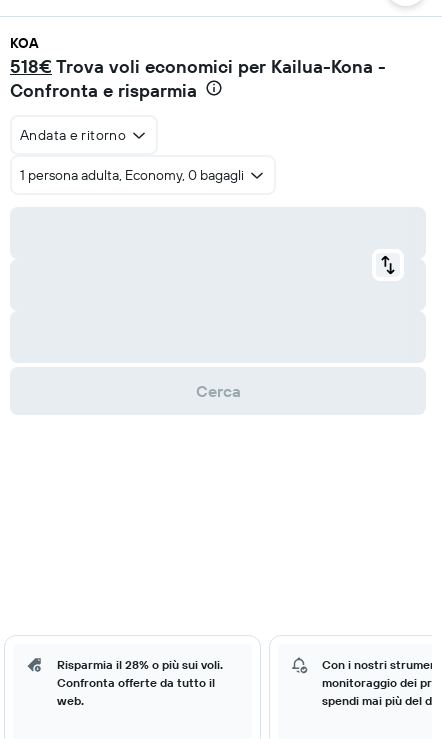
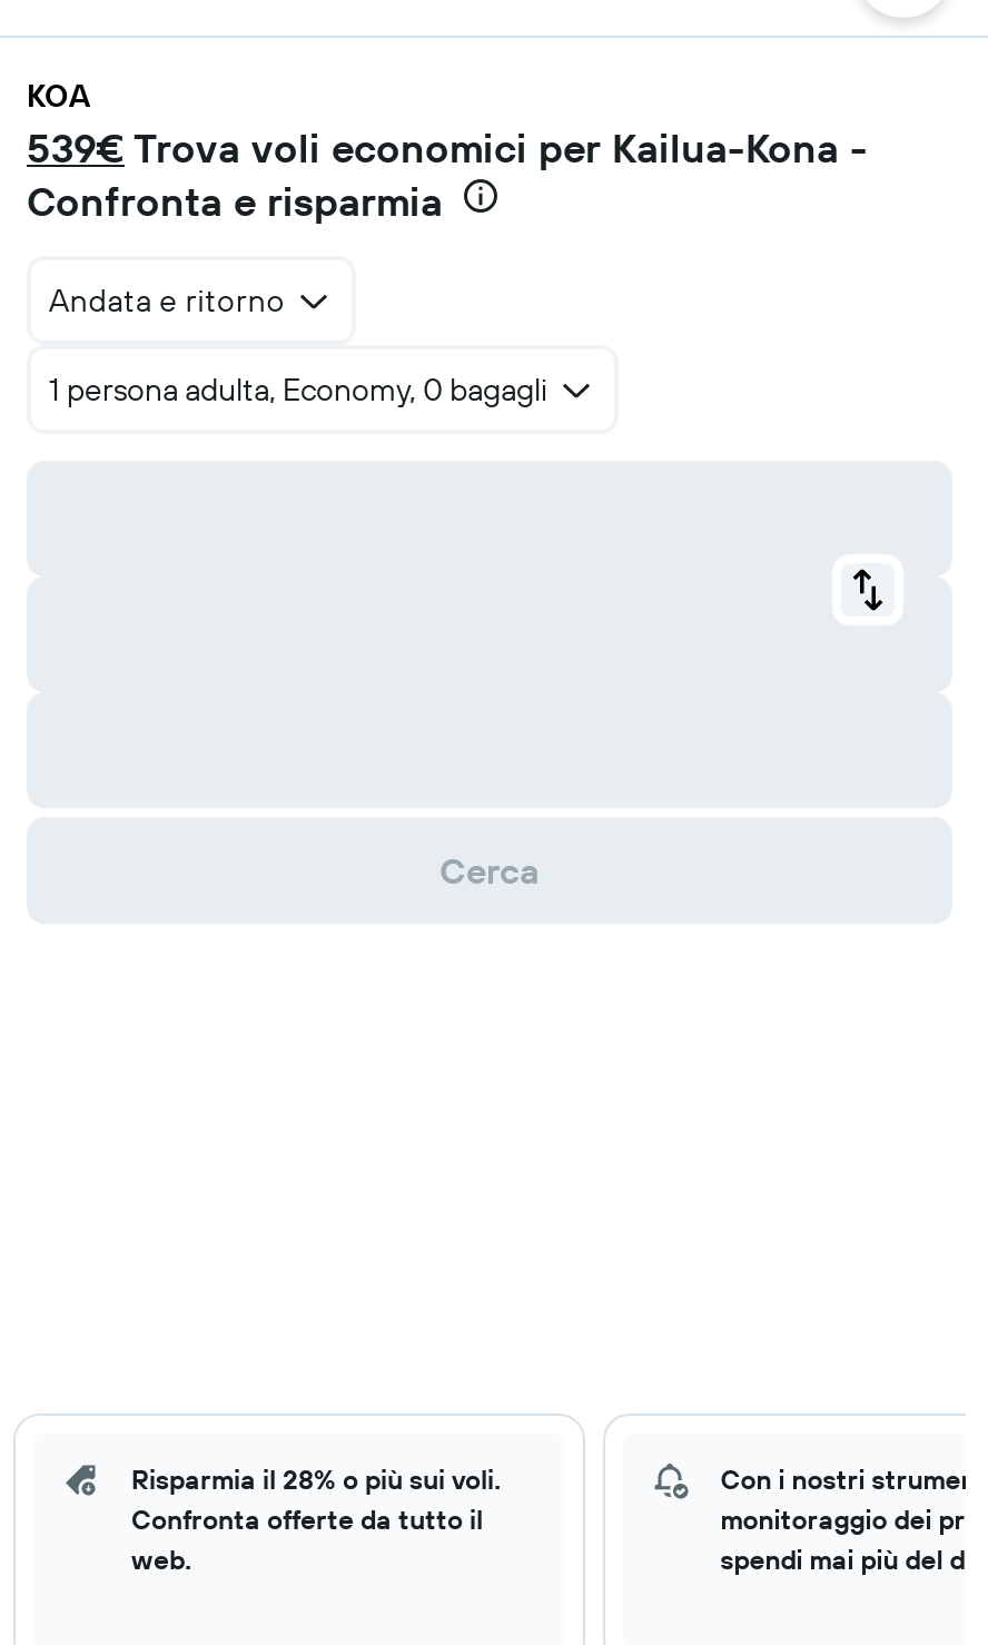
- 518€Trova voli economici per Kailua-Kona -
+ 539€Trova voli economici per Kailua-Kona -
